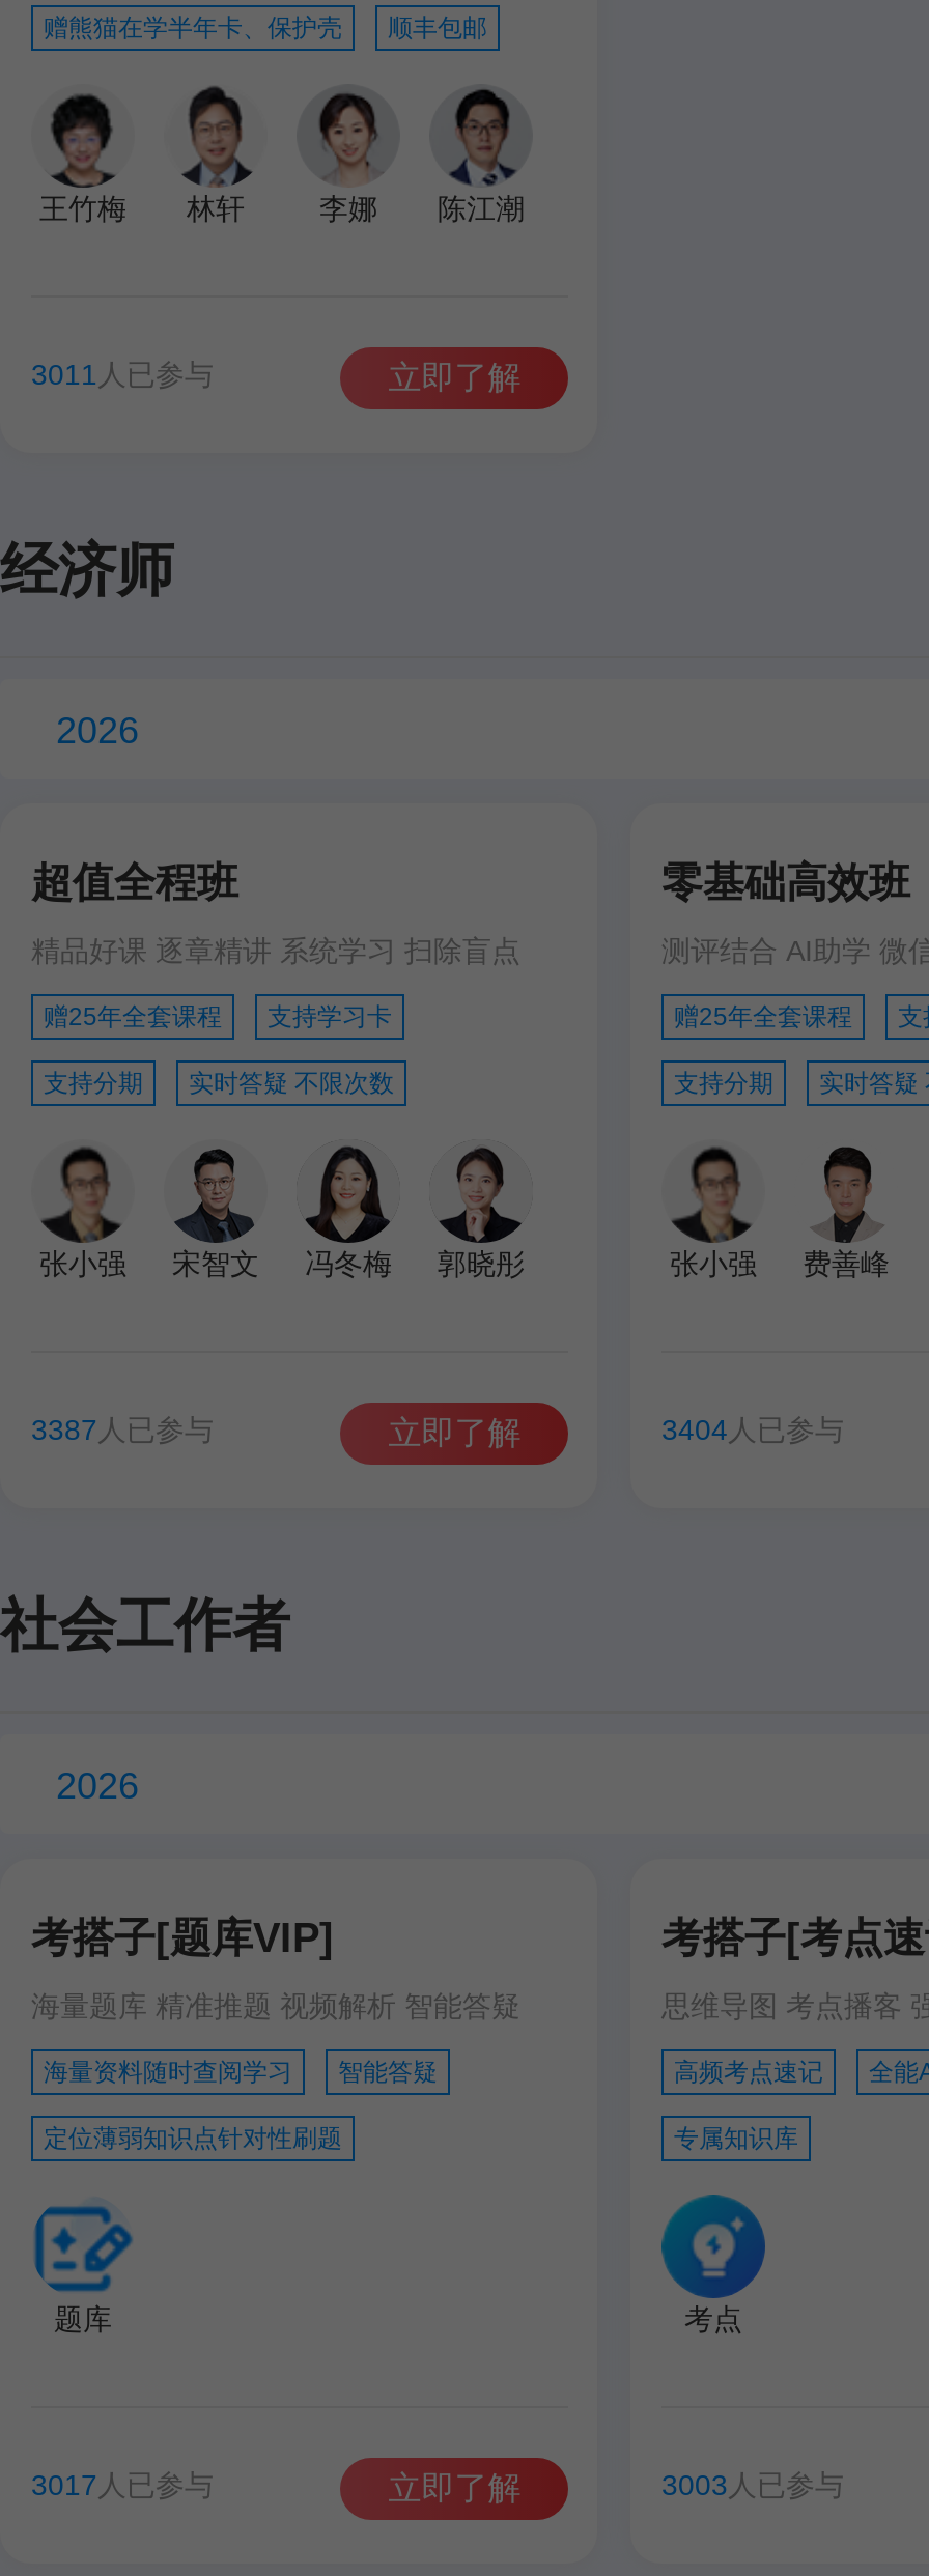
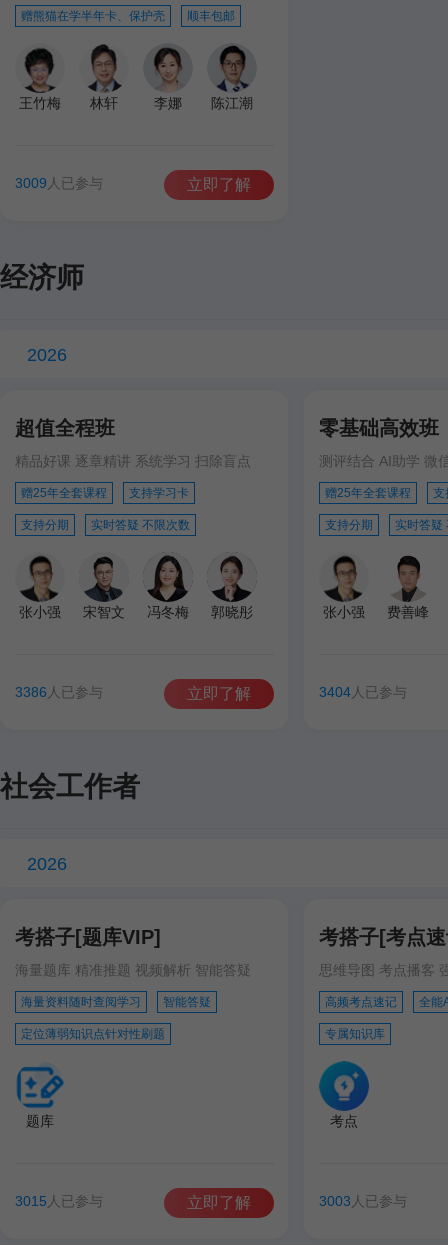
- 3011人已参与
+ 3009人已参与

- 3387人已参与
+ 3386人已参与

- 3017人已参与
+ 3015人已参与
